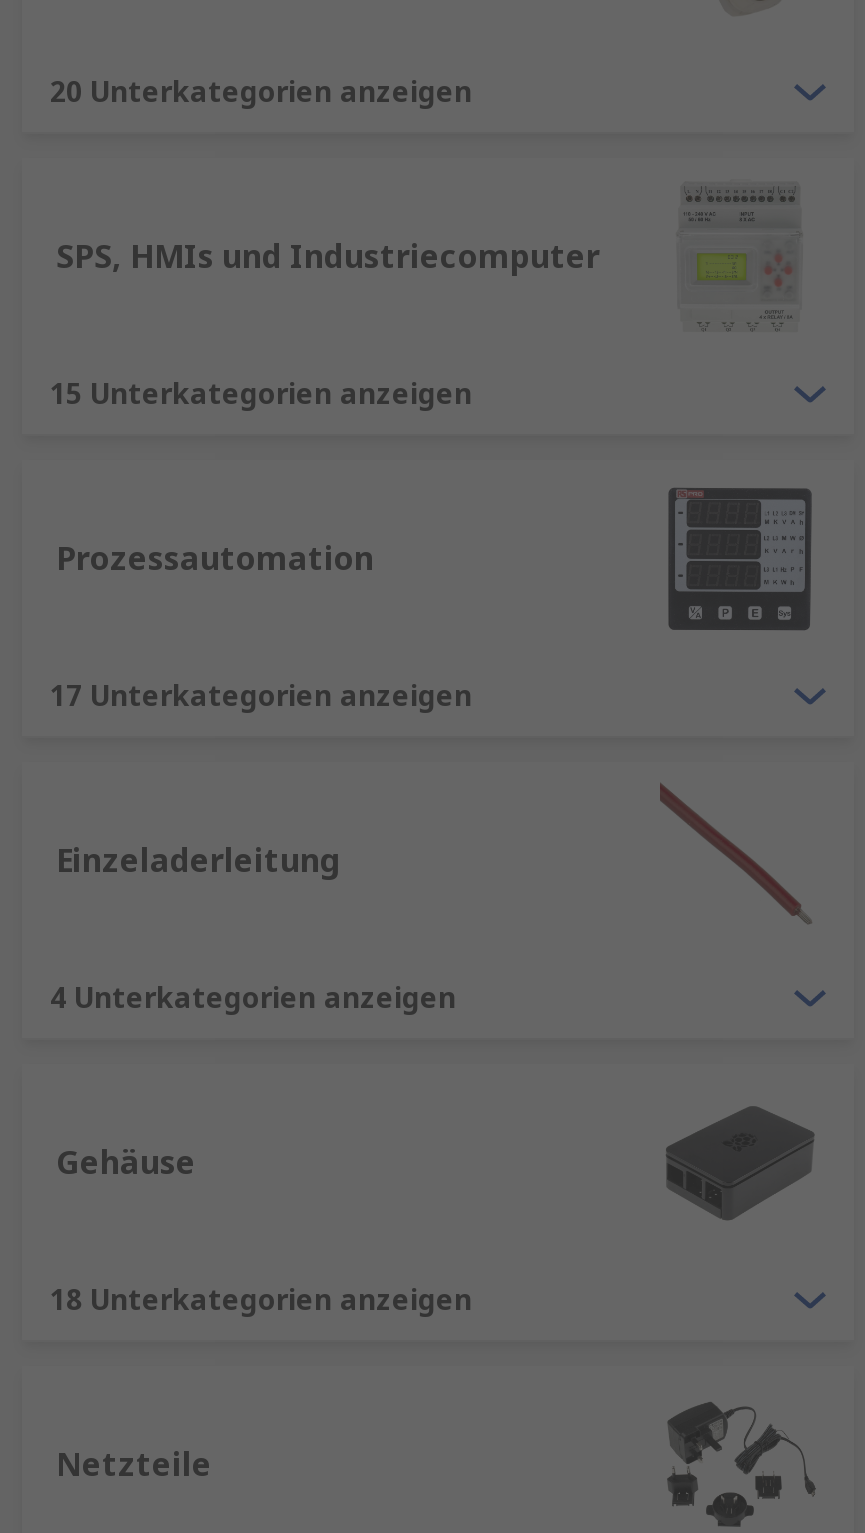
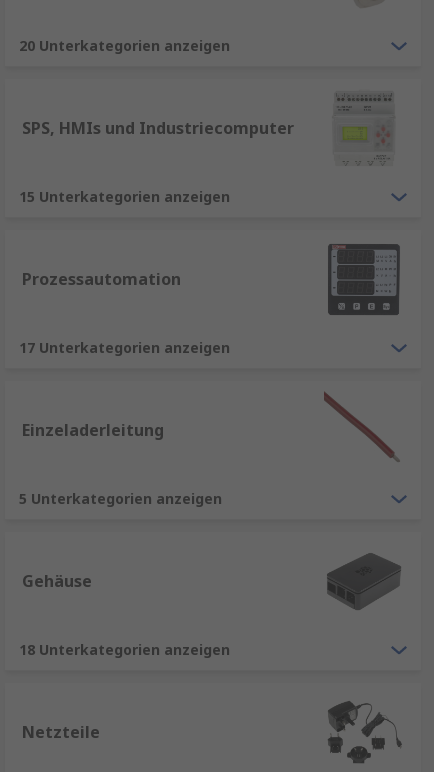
- 4 Unterkategorien anzeigen
+ 5 Unterkategorien anzeigen
